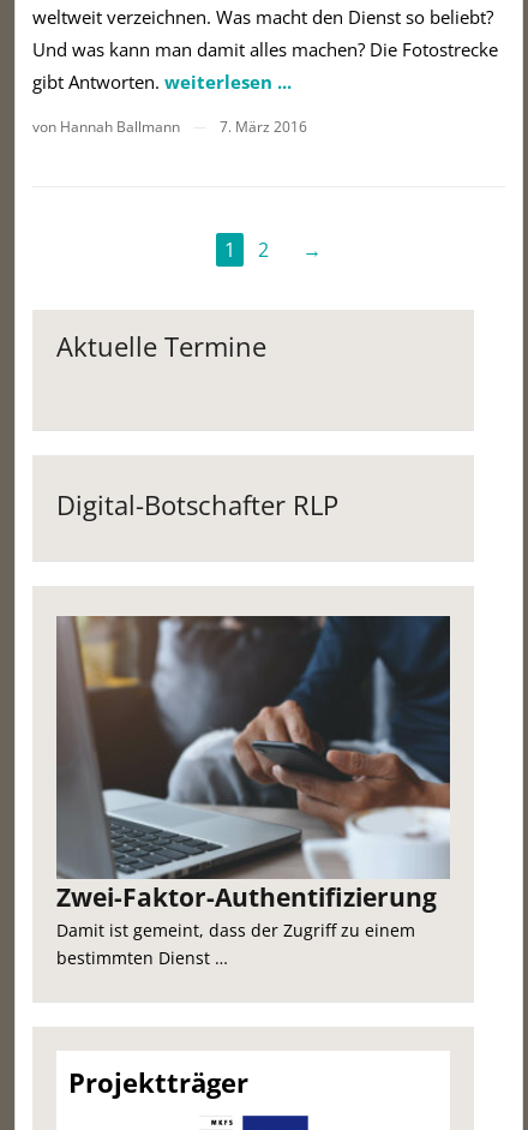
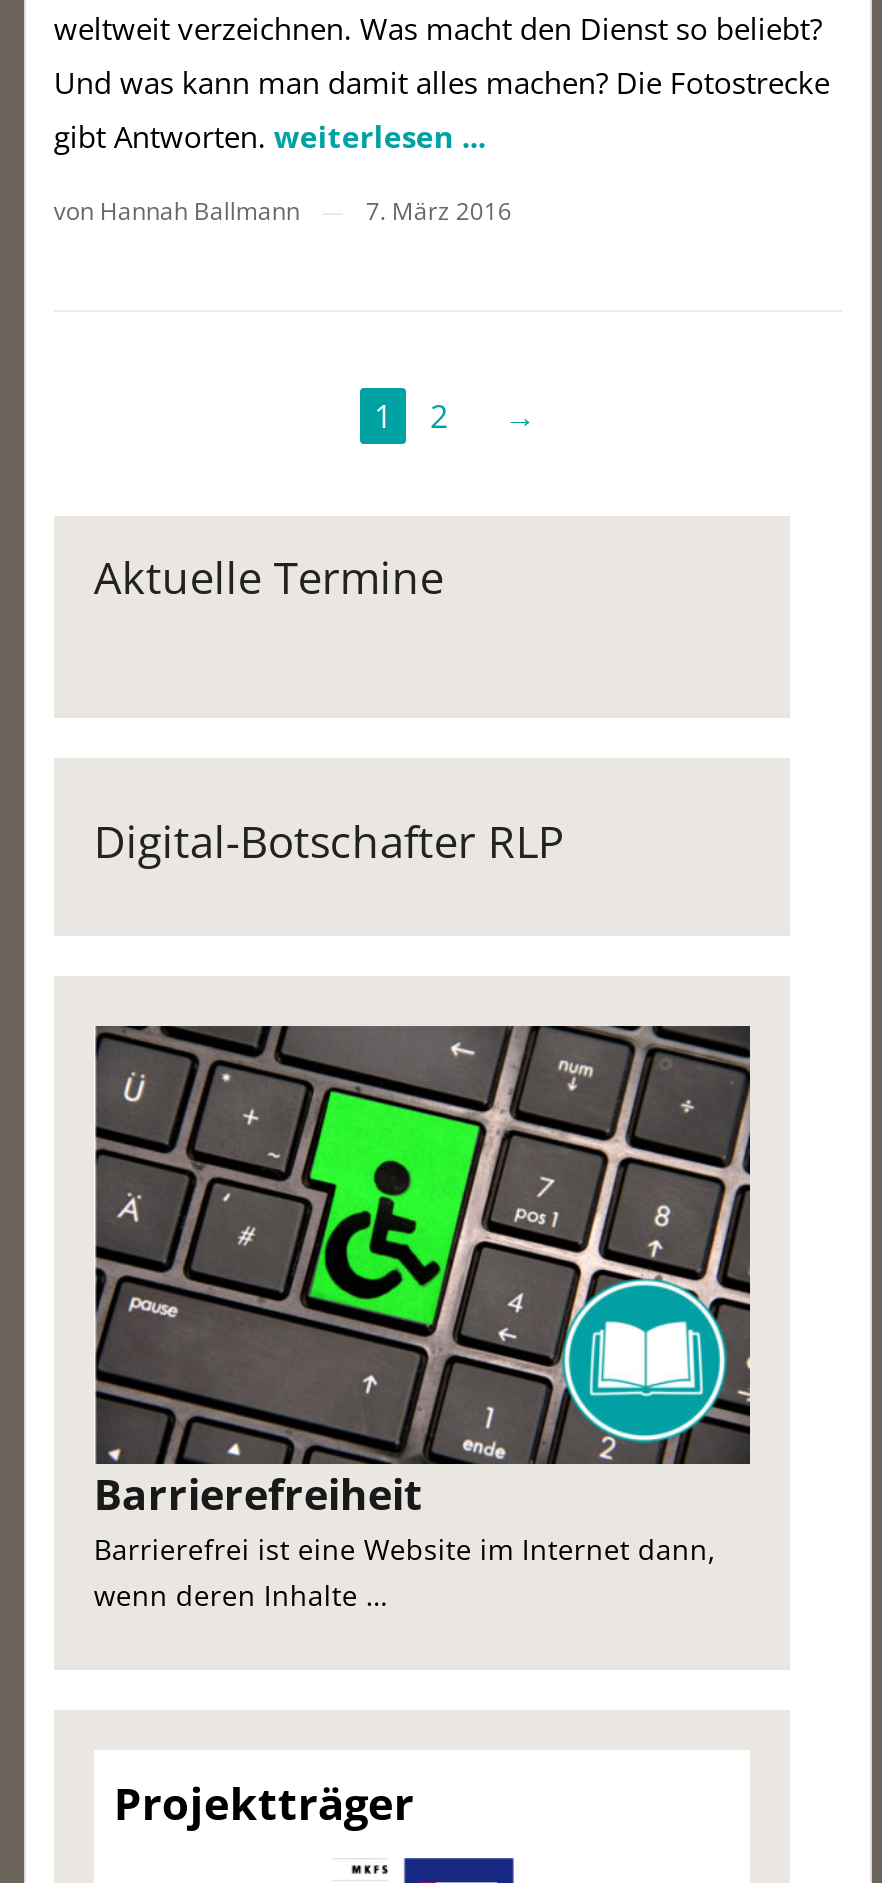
- [image]
- Zwei-Faktor-Authentifizierung
- Damit ist gemeint, dass der Zugriff zu einem
- bestimmten Dienst …
+ [image]
+ Barrierefreiheit
+ Barrierefrei ist eine Website im Internet dann,
+ wenn deren Inhalte …
